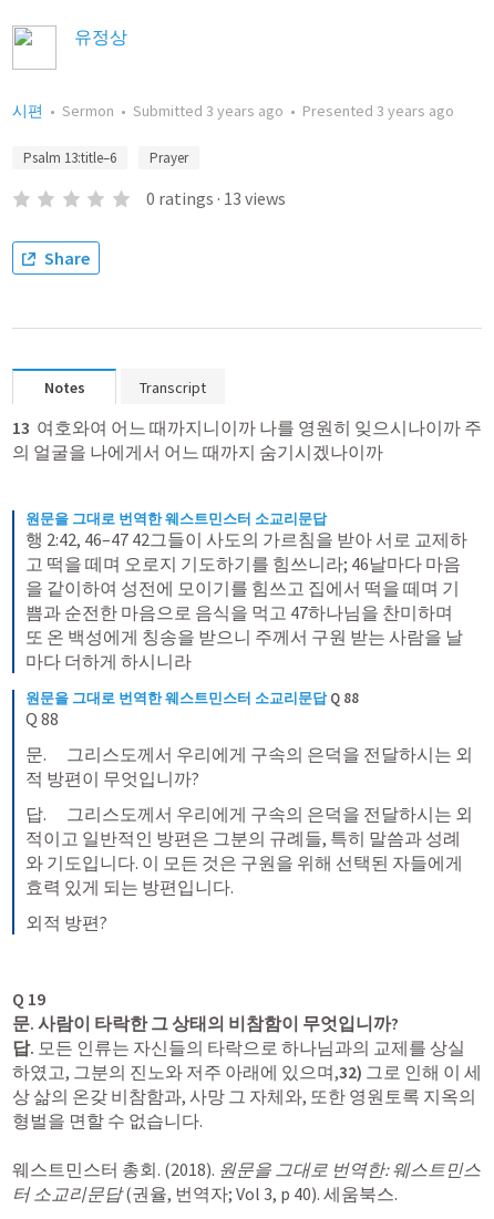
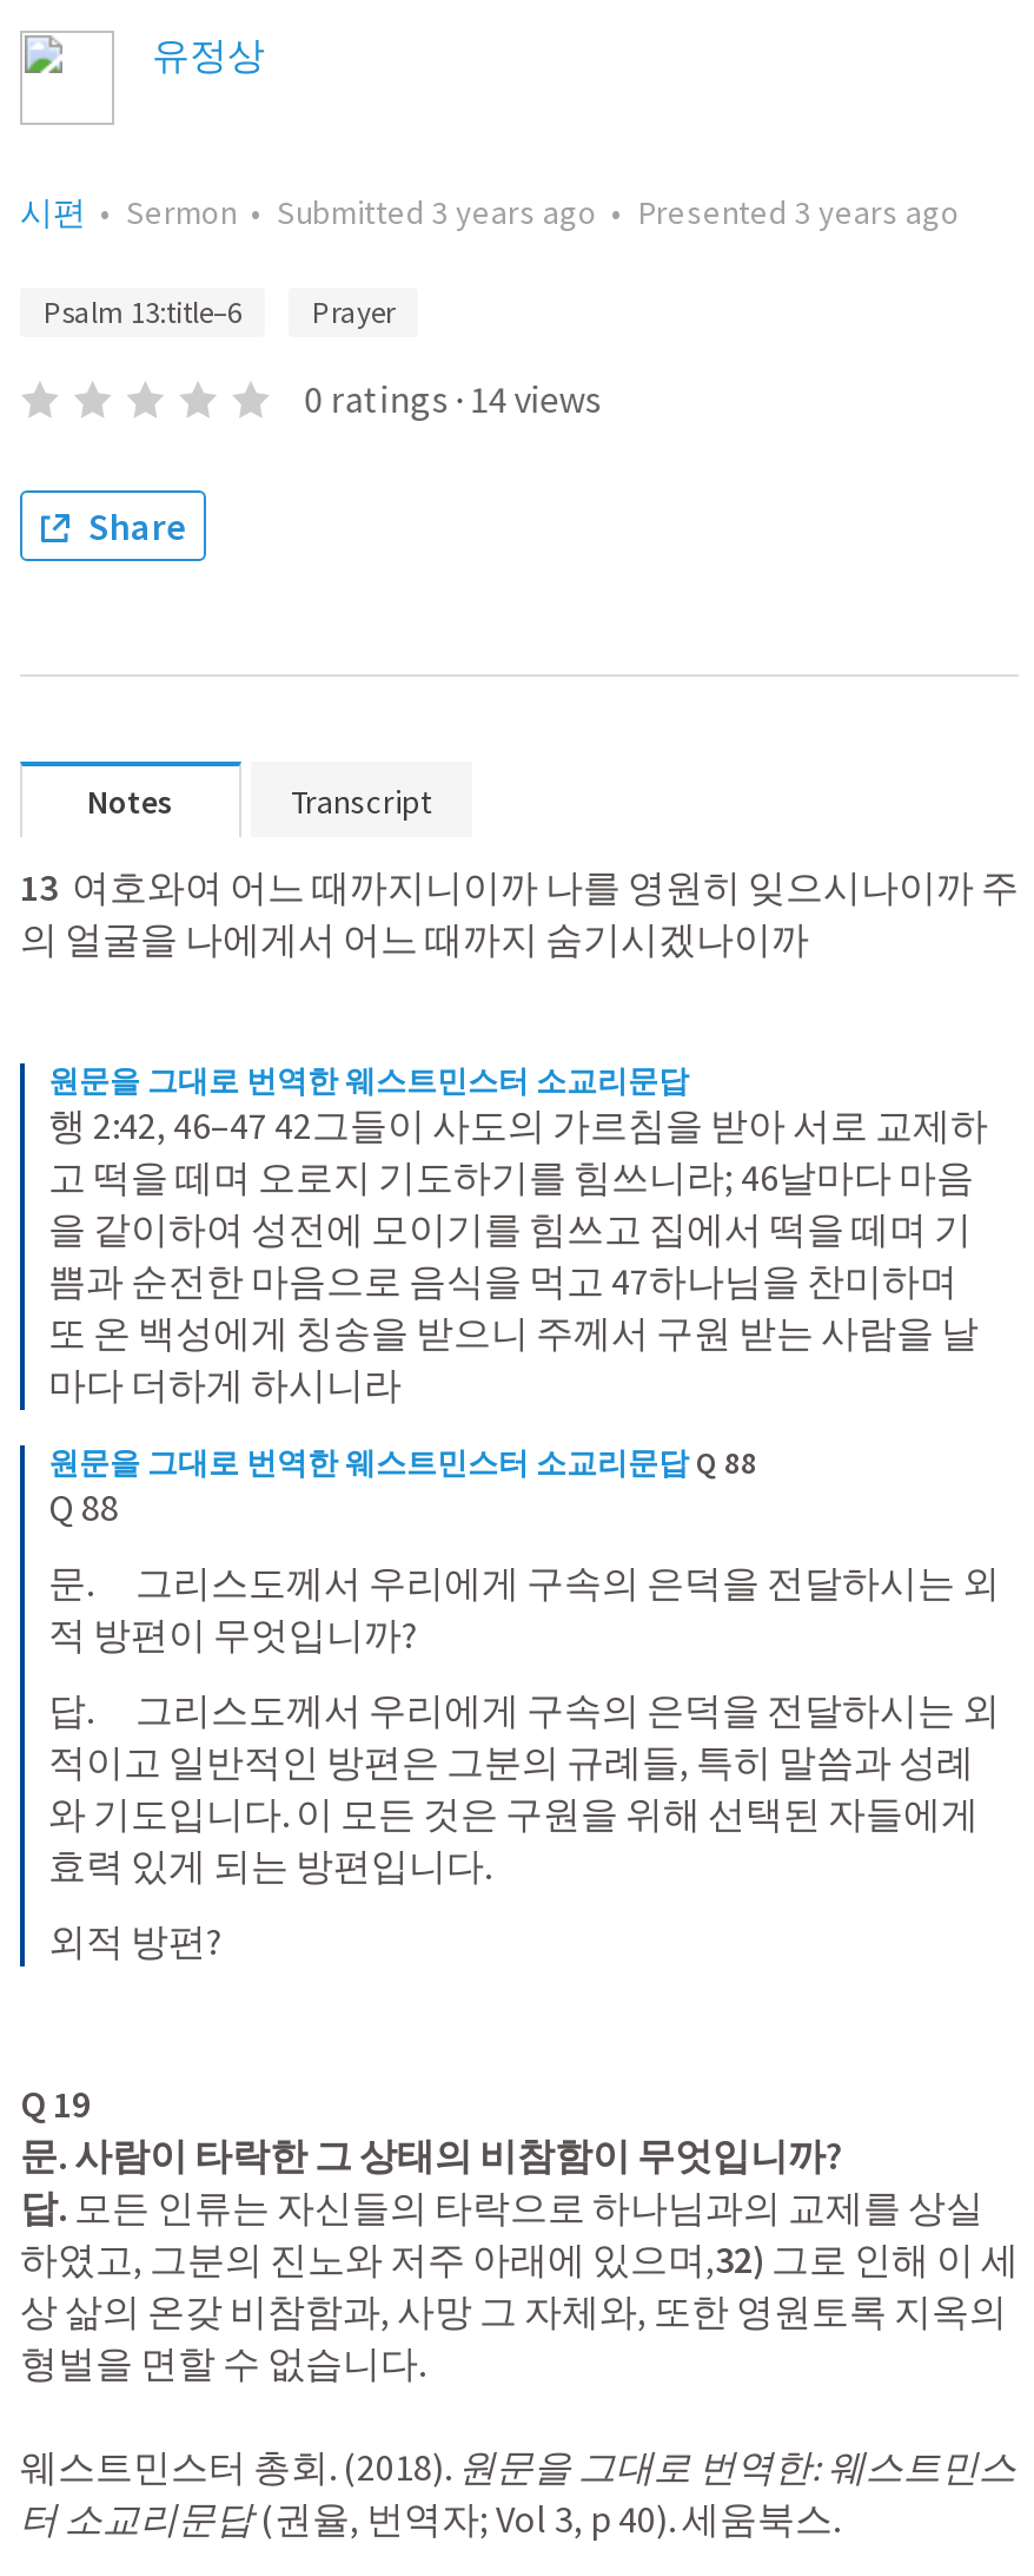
- 0 ratings · 13 views
+ 0 ratings · 14 views
